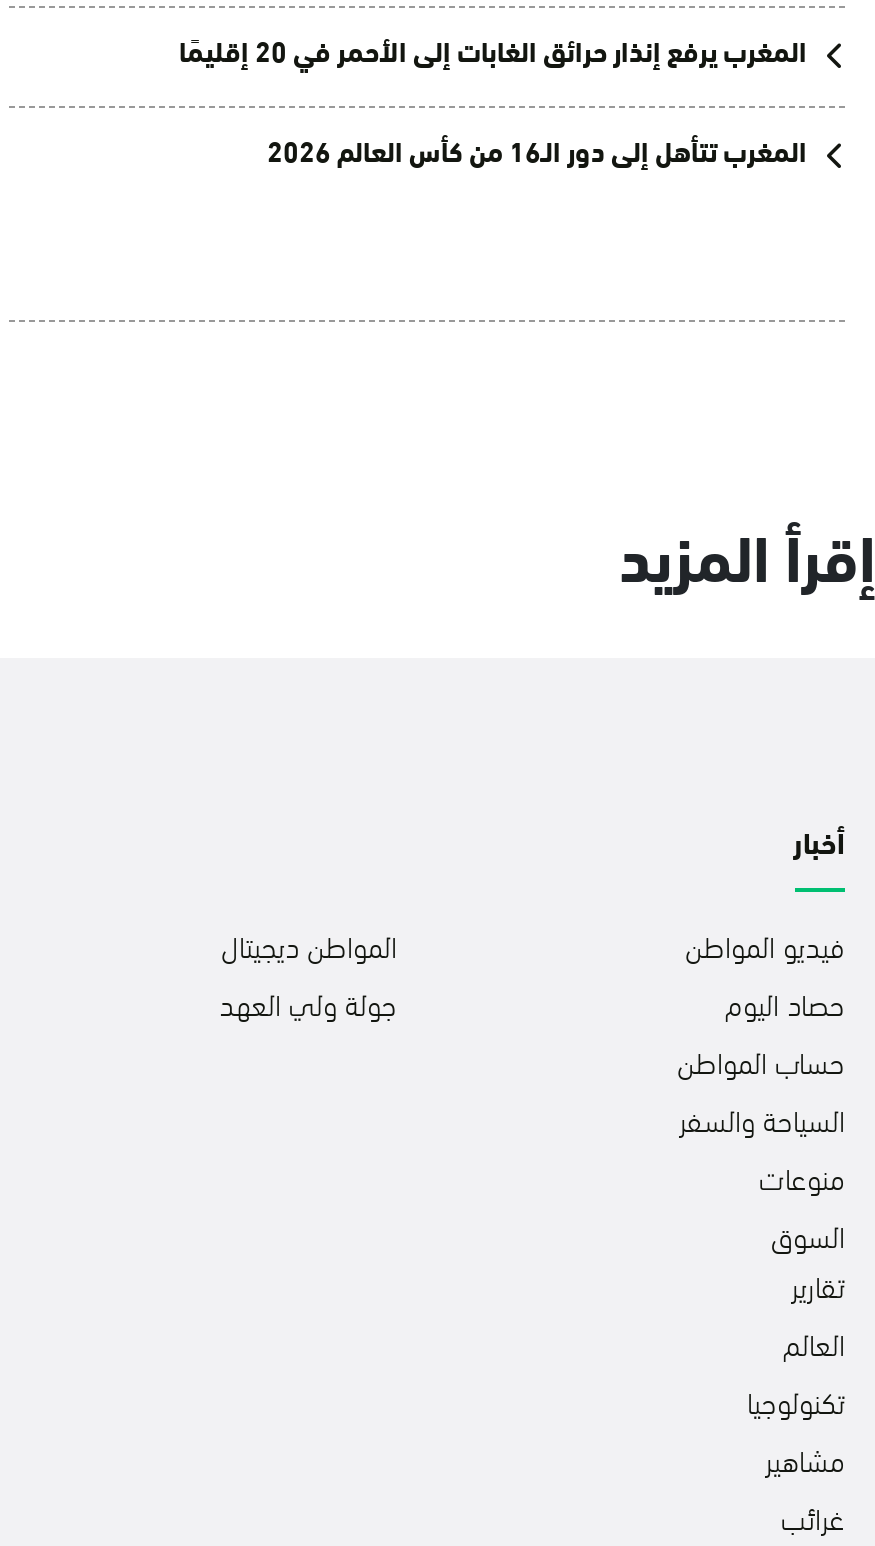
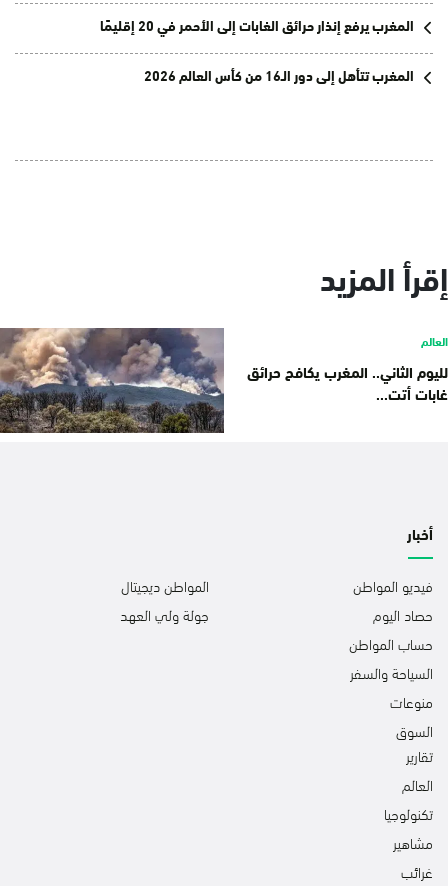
+ [image]
+ العالم
+ لليوم الثاني.. المغرب يكافح حرائق
+ غابات أتت...
